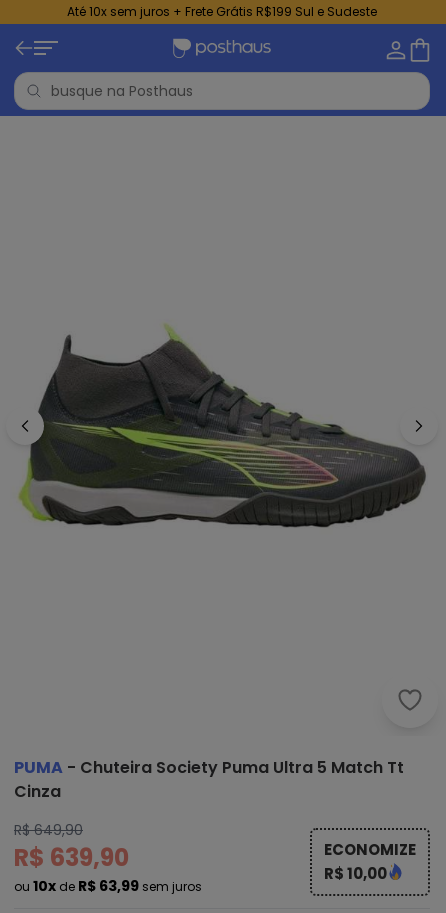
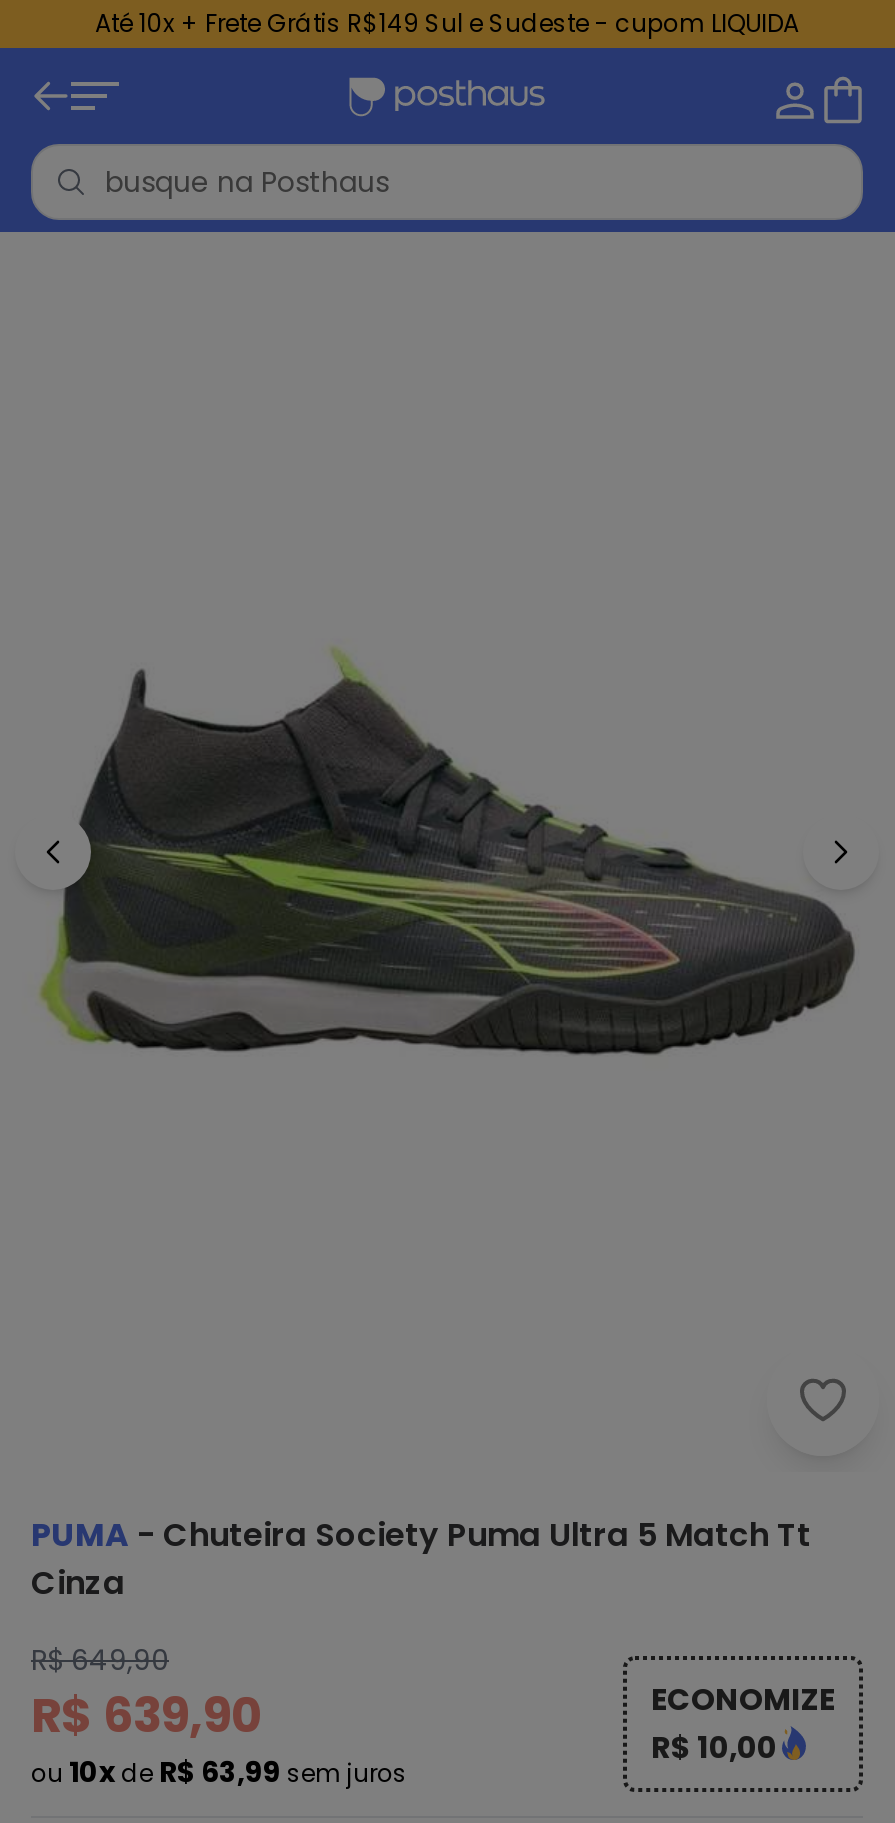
- Até 10x sem juros + Frete Grátis R$199 Sul e Sudeste
+ Até 10x + Frete Grátis R$149 Sul e Sudeste - cupom LIQUIDA
